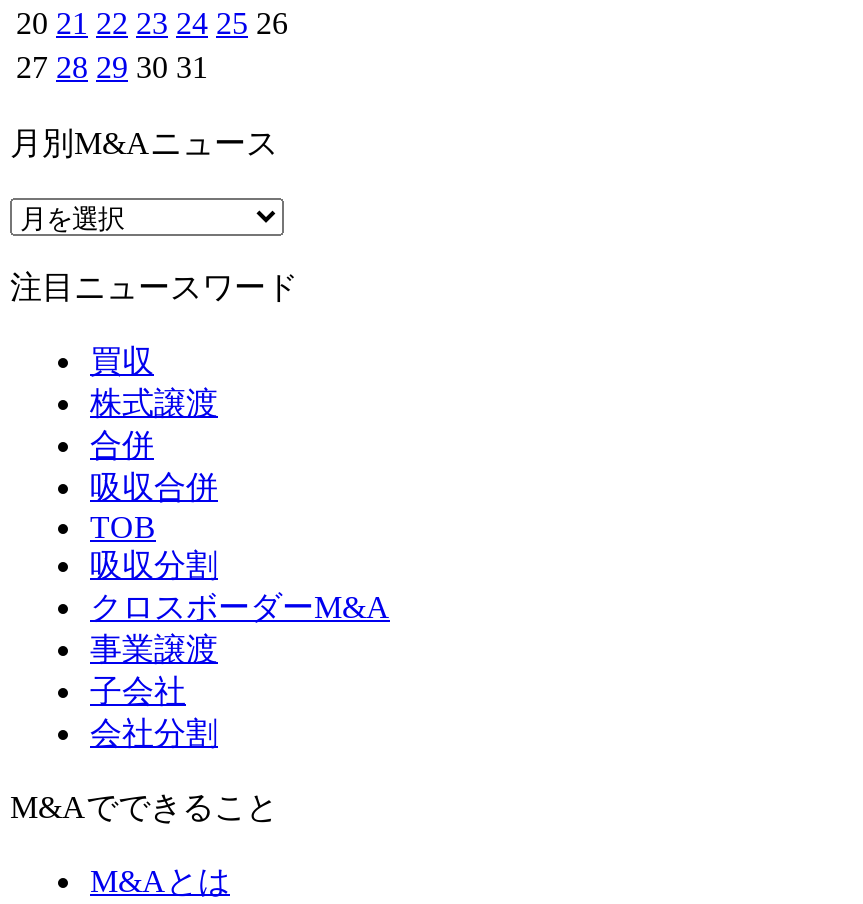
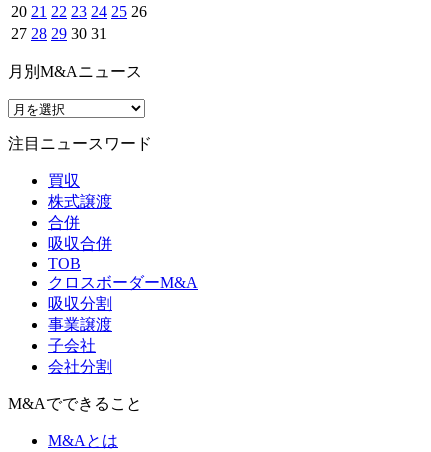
moved down: 吸収分割

moved up: クロスボーダーM&A
